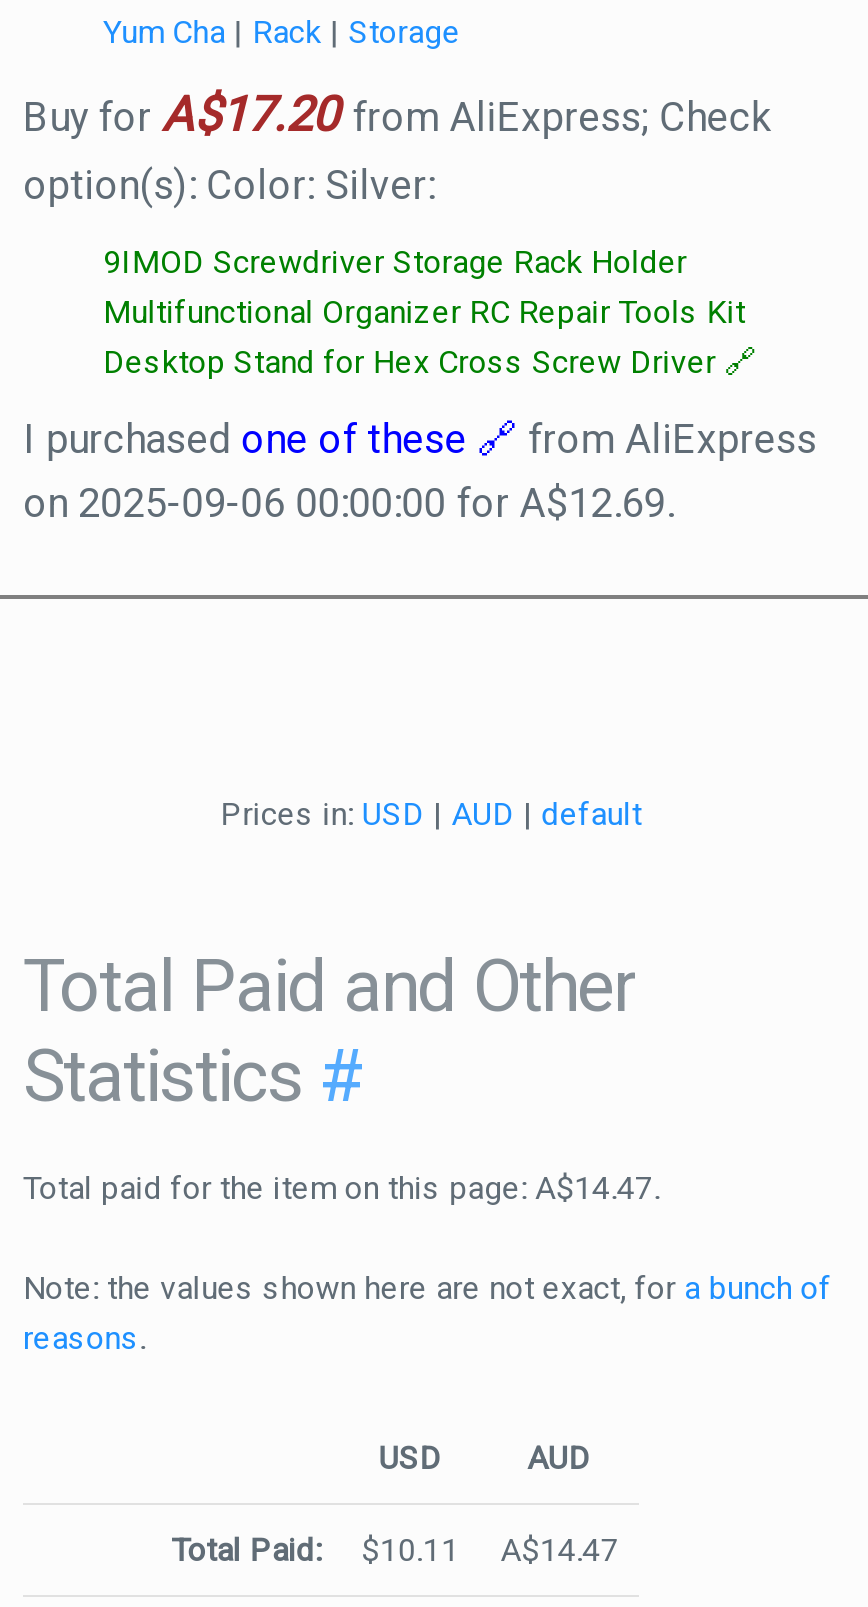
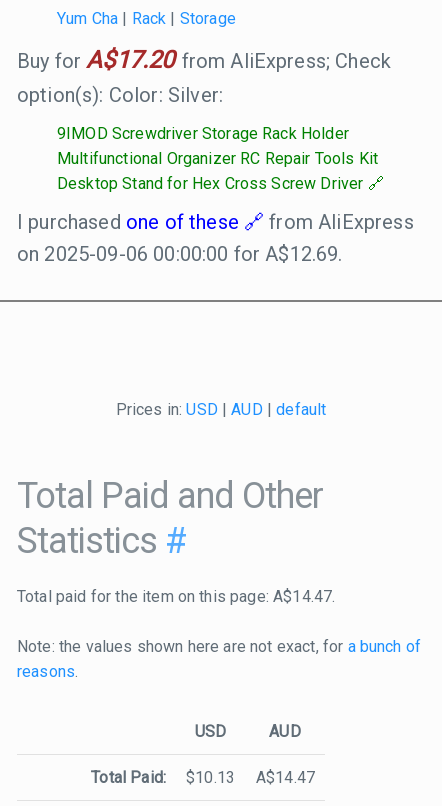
- Total Paid: $10.11 A$14.47
+ Total Paid: $10.13 A$14.47
